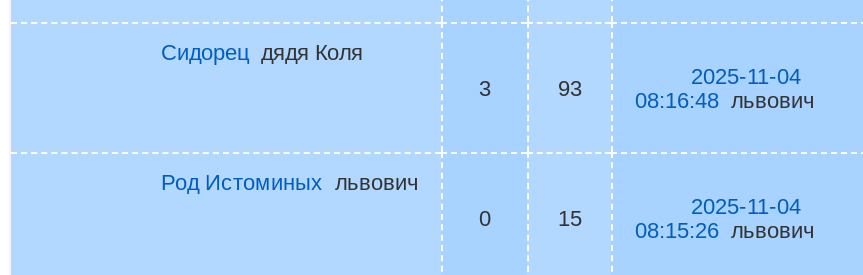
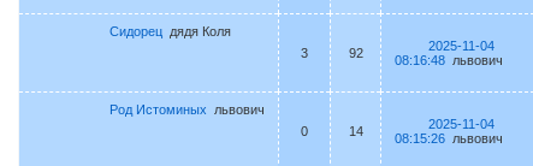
- 93
+ 92

- 15
+ 14
